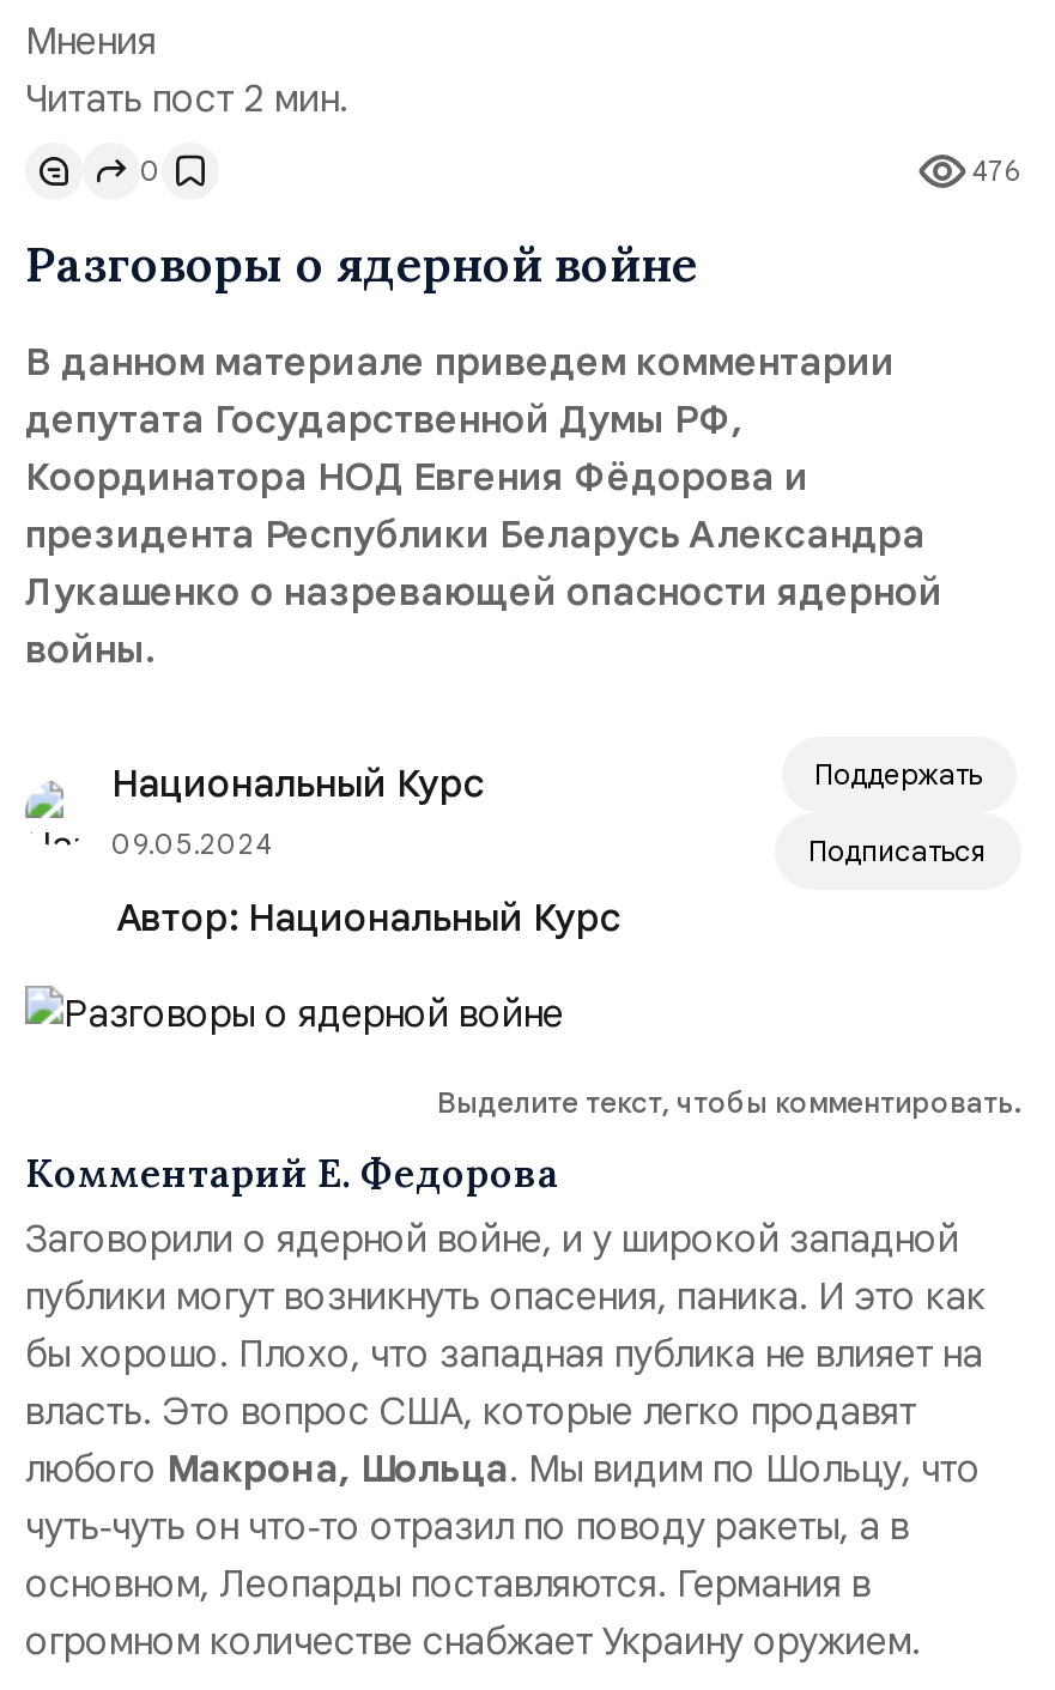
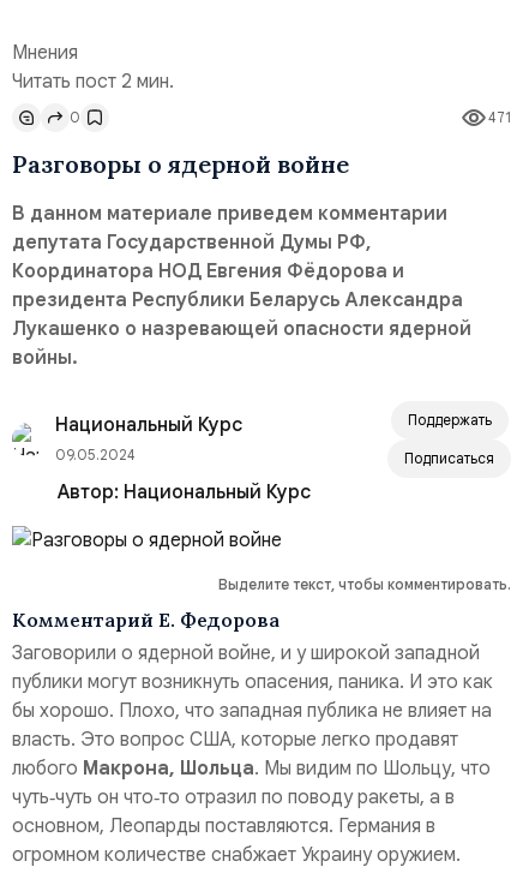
- 476
+ 471
